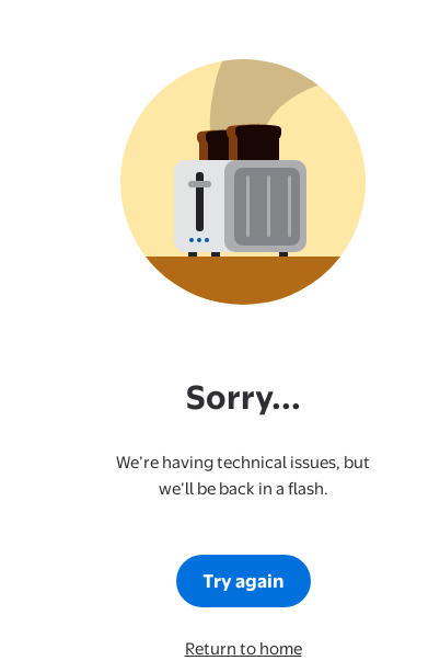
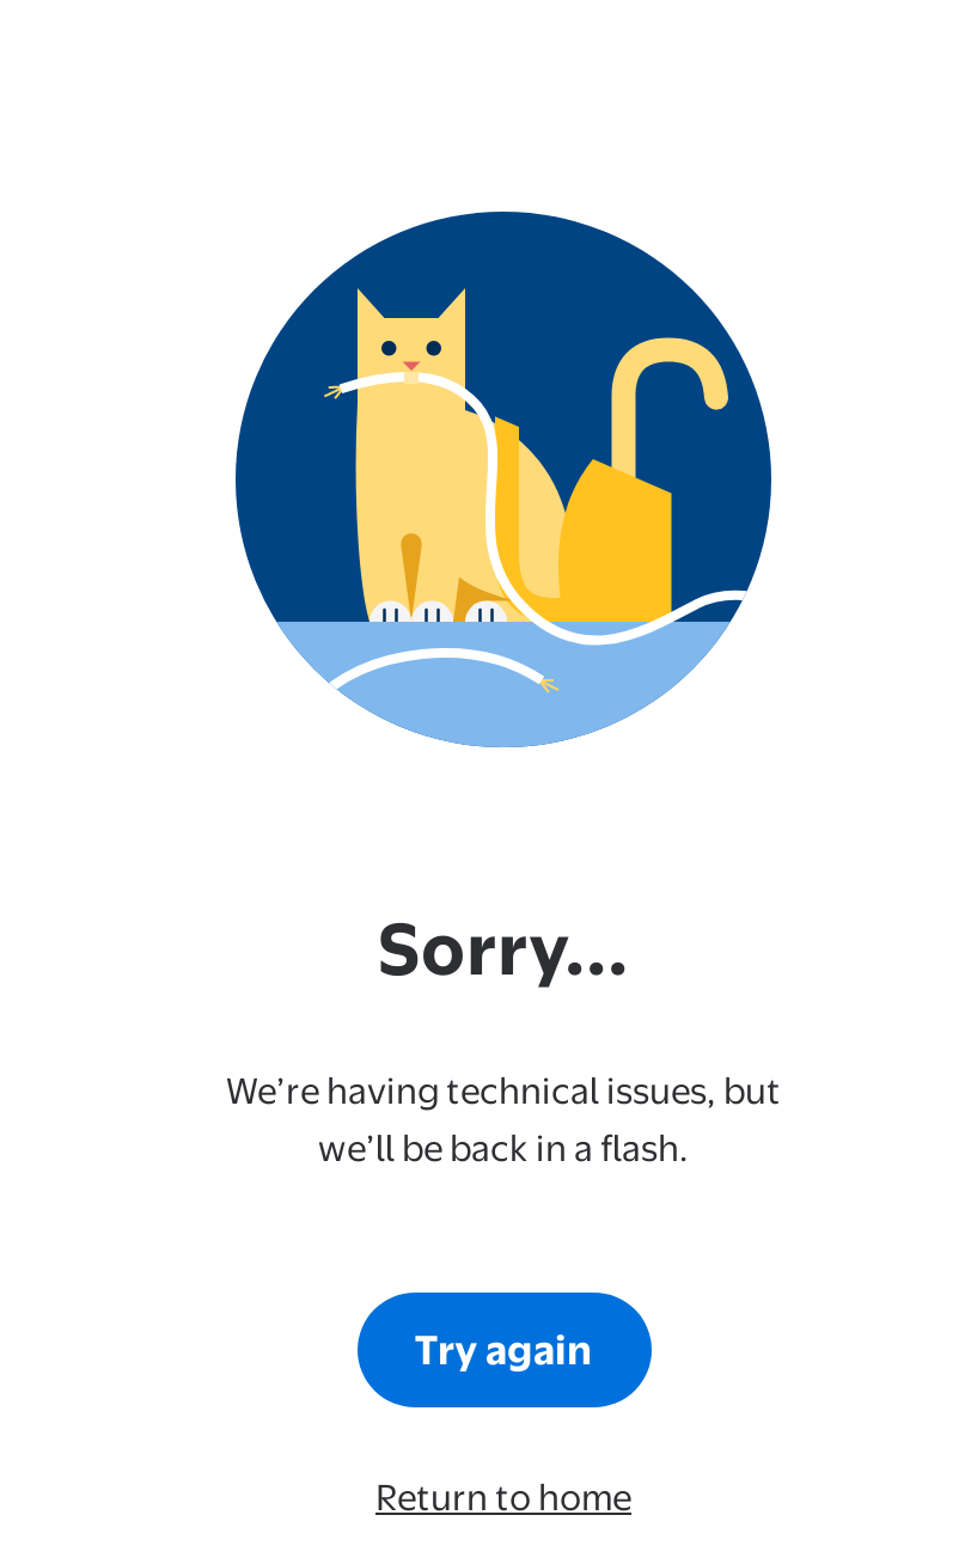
- [image]
+ [image]
